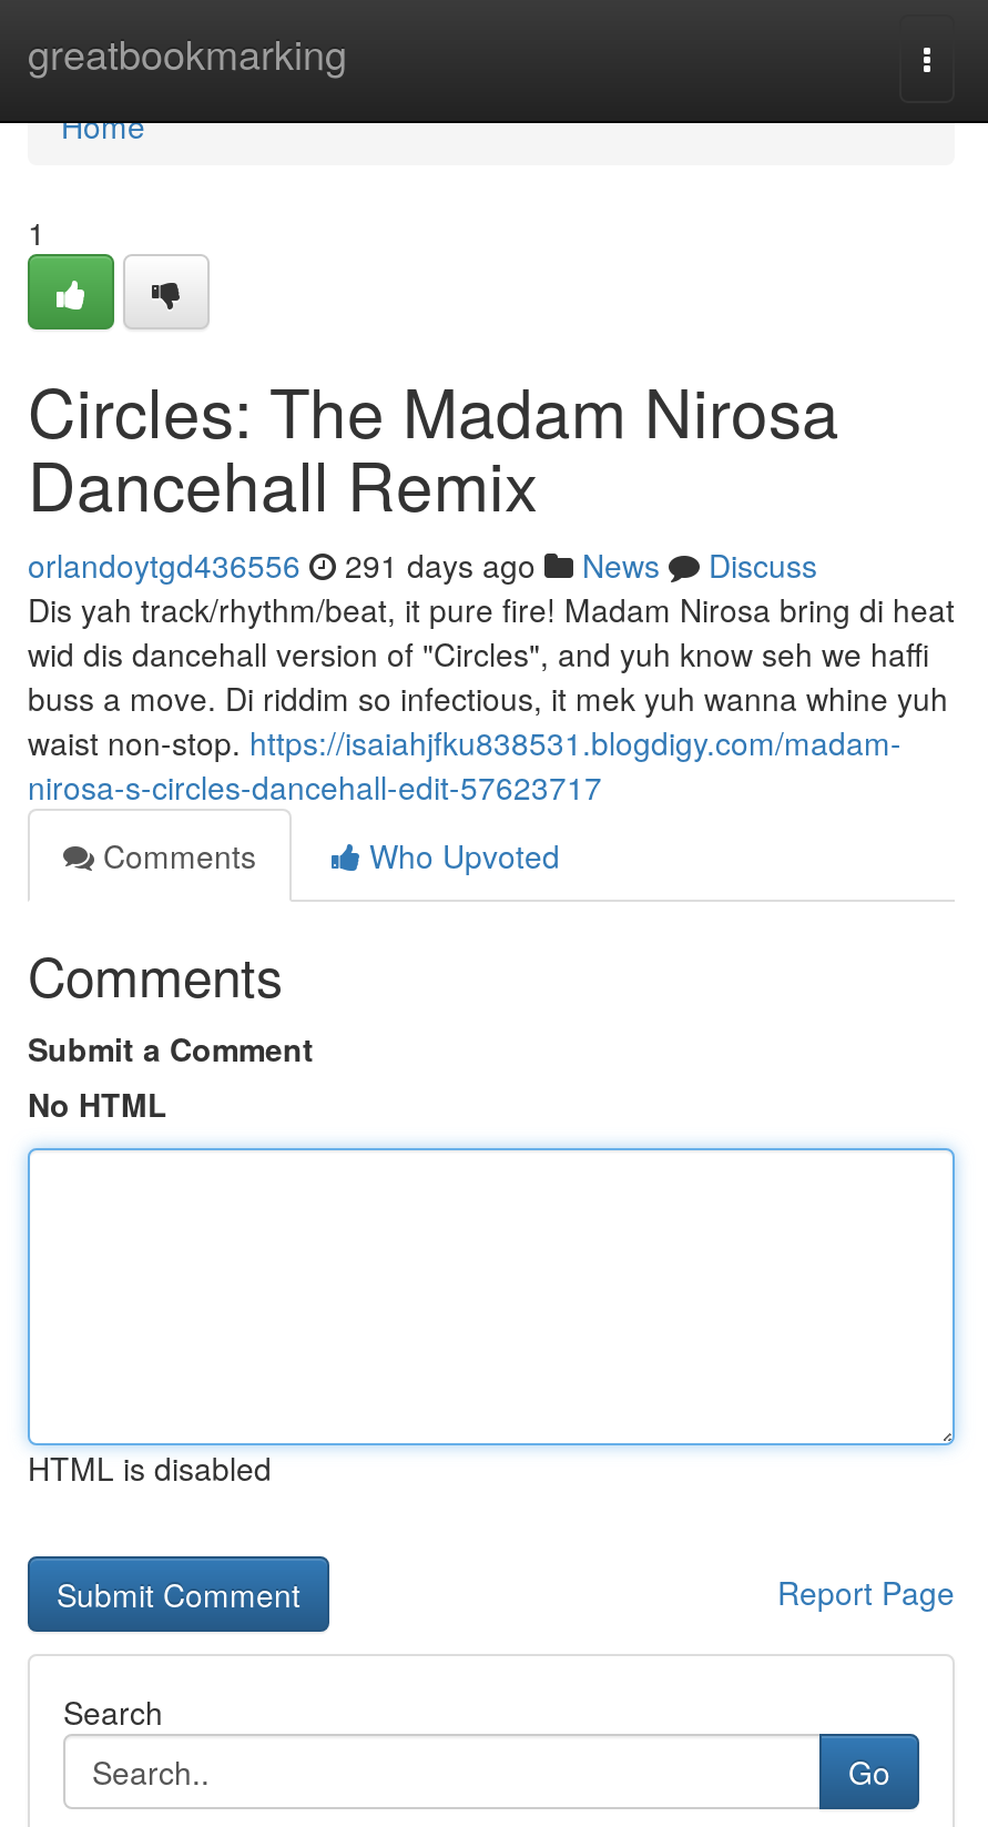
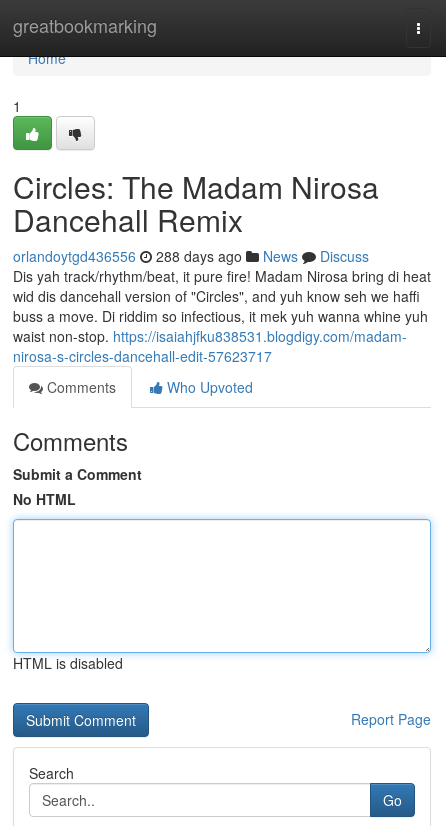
- orlandoytgd436556 291 days ago News Discuss
+ orlandoytgd436556 288 days ago News Discuss
